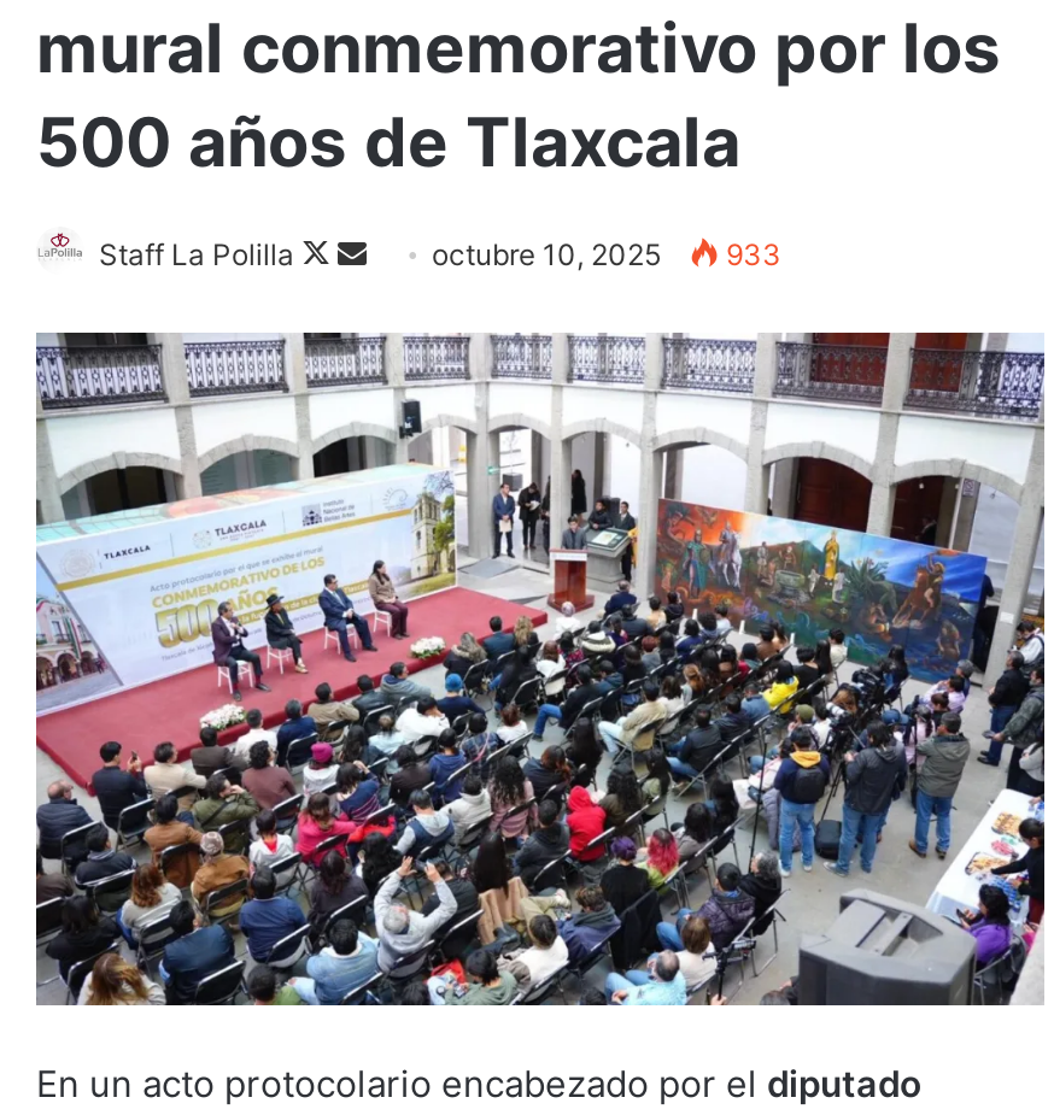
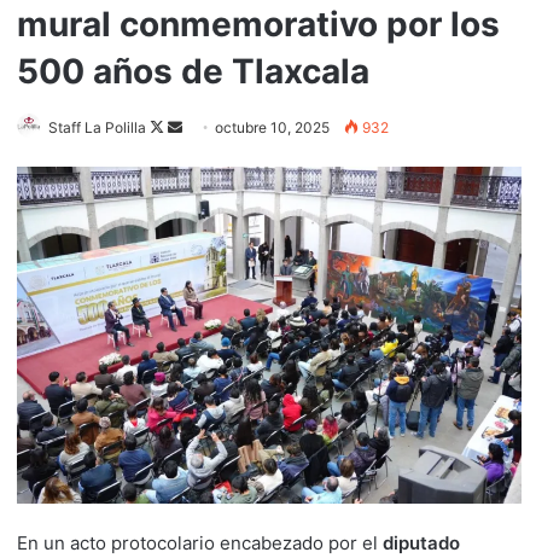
- 933
+ 932
